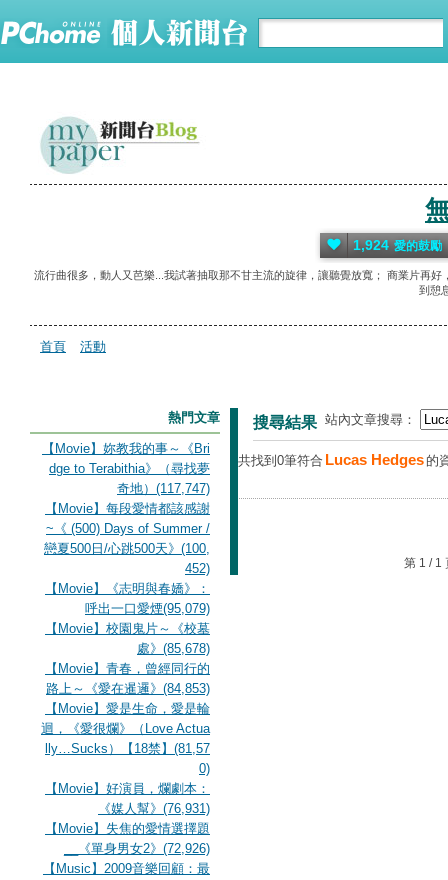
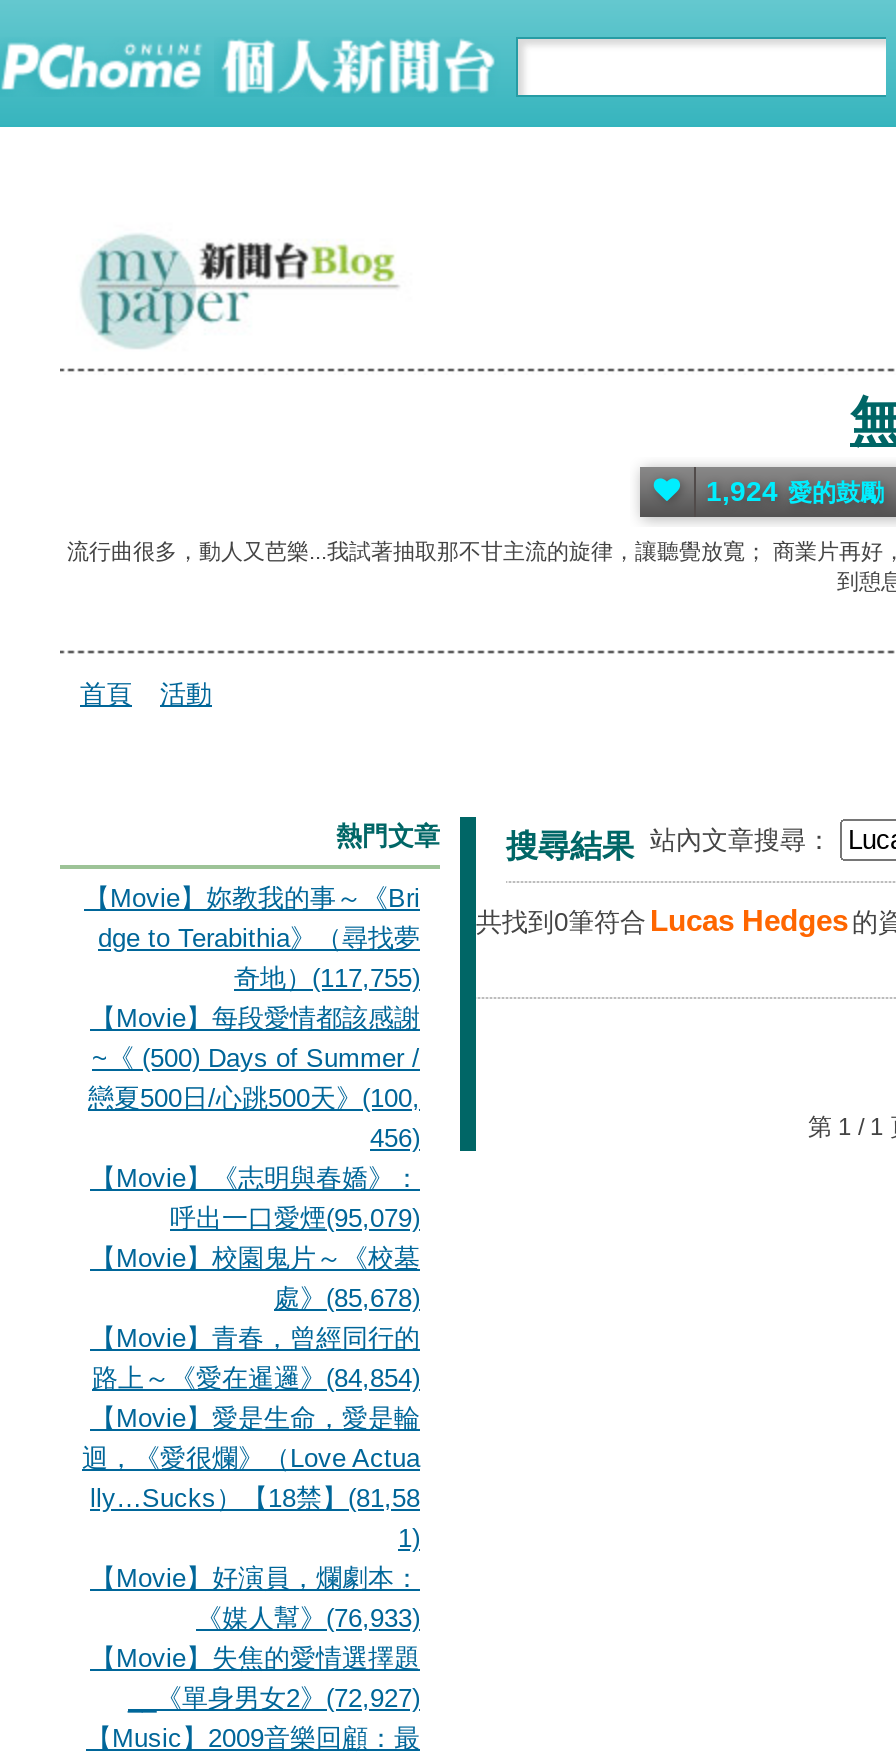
- 奇地）(117,747)
+ 奇地）(117,755)

- 452)
+ 456)

- 路上～《愛在暹邏》(84,853)
+ 路上～《愛在暹邏》(84,854)

- lly…Sucks）【18禁】(81,57
+ lly…Sucks）【18禁】(81,58

- 0)
+ 1)

- 《媒人幫》(76,931)
+ 《媒人幫》(76,933)

- __《單身男女2》(72,926)
+ __《單身男女2》(72,927)
